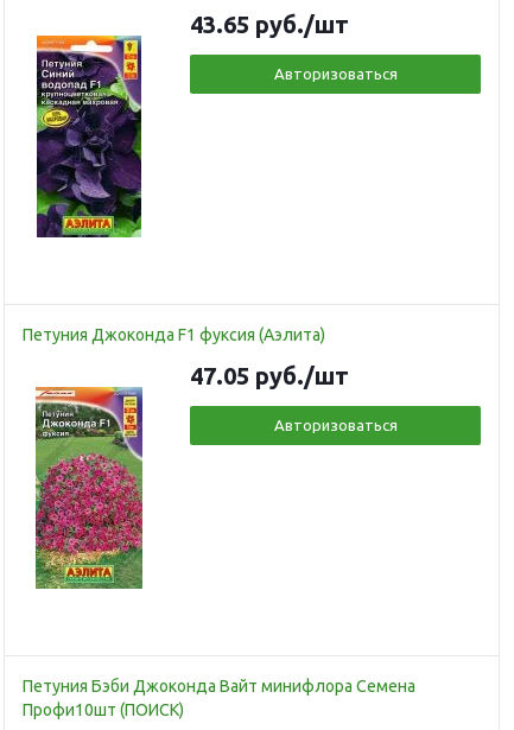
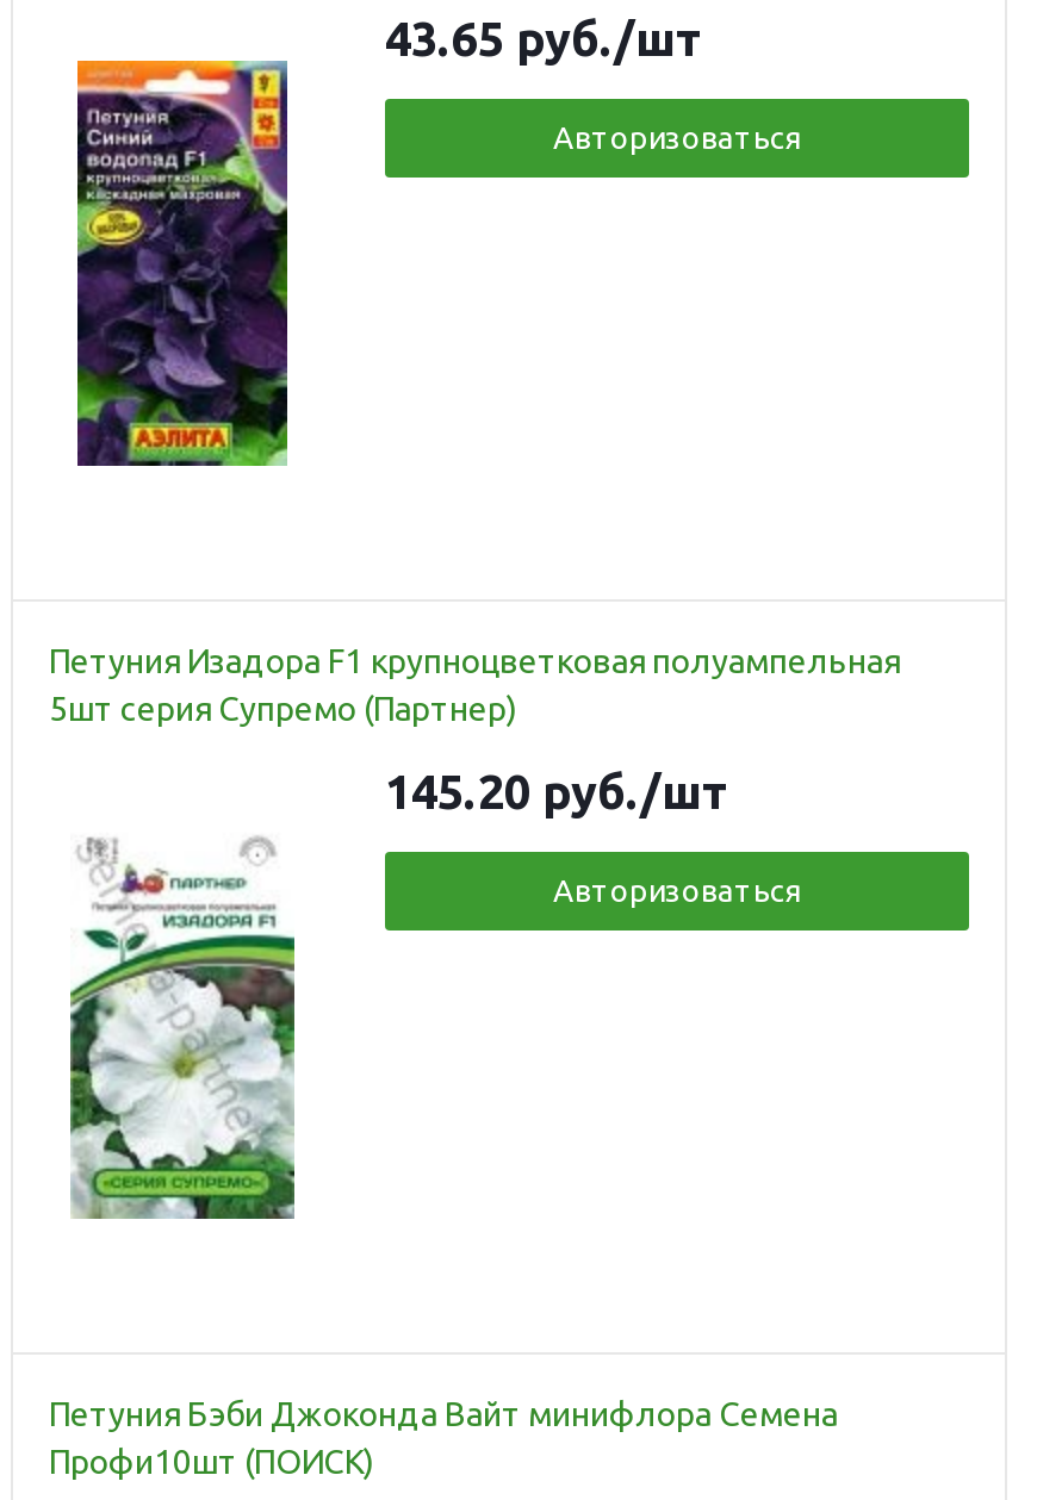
- Петуния Джоконда F1 фуксия (Аэлита)
+ Петуния Изадора F1 крупноцветковая полуампельная
+ 5шт серия Супремо (Партнер)

- [image]
- 47.05 руб./шт
+ [image]
+ 145.20 руб./шт
